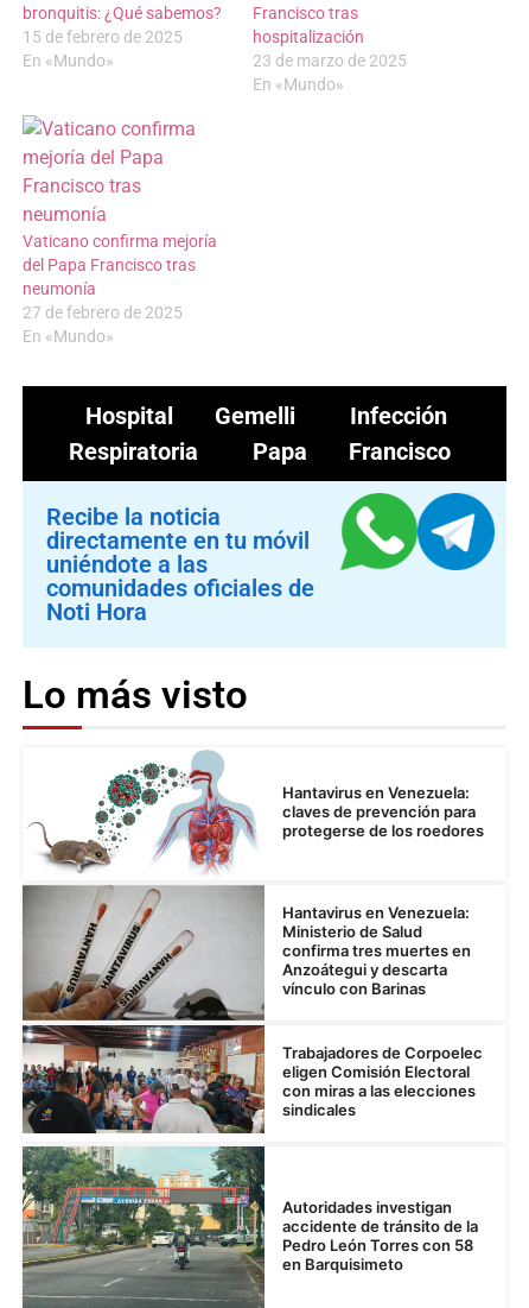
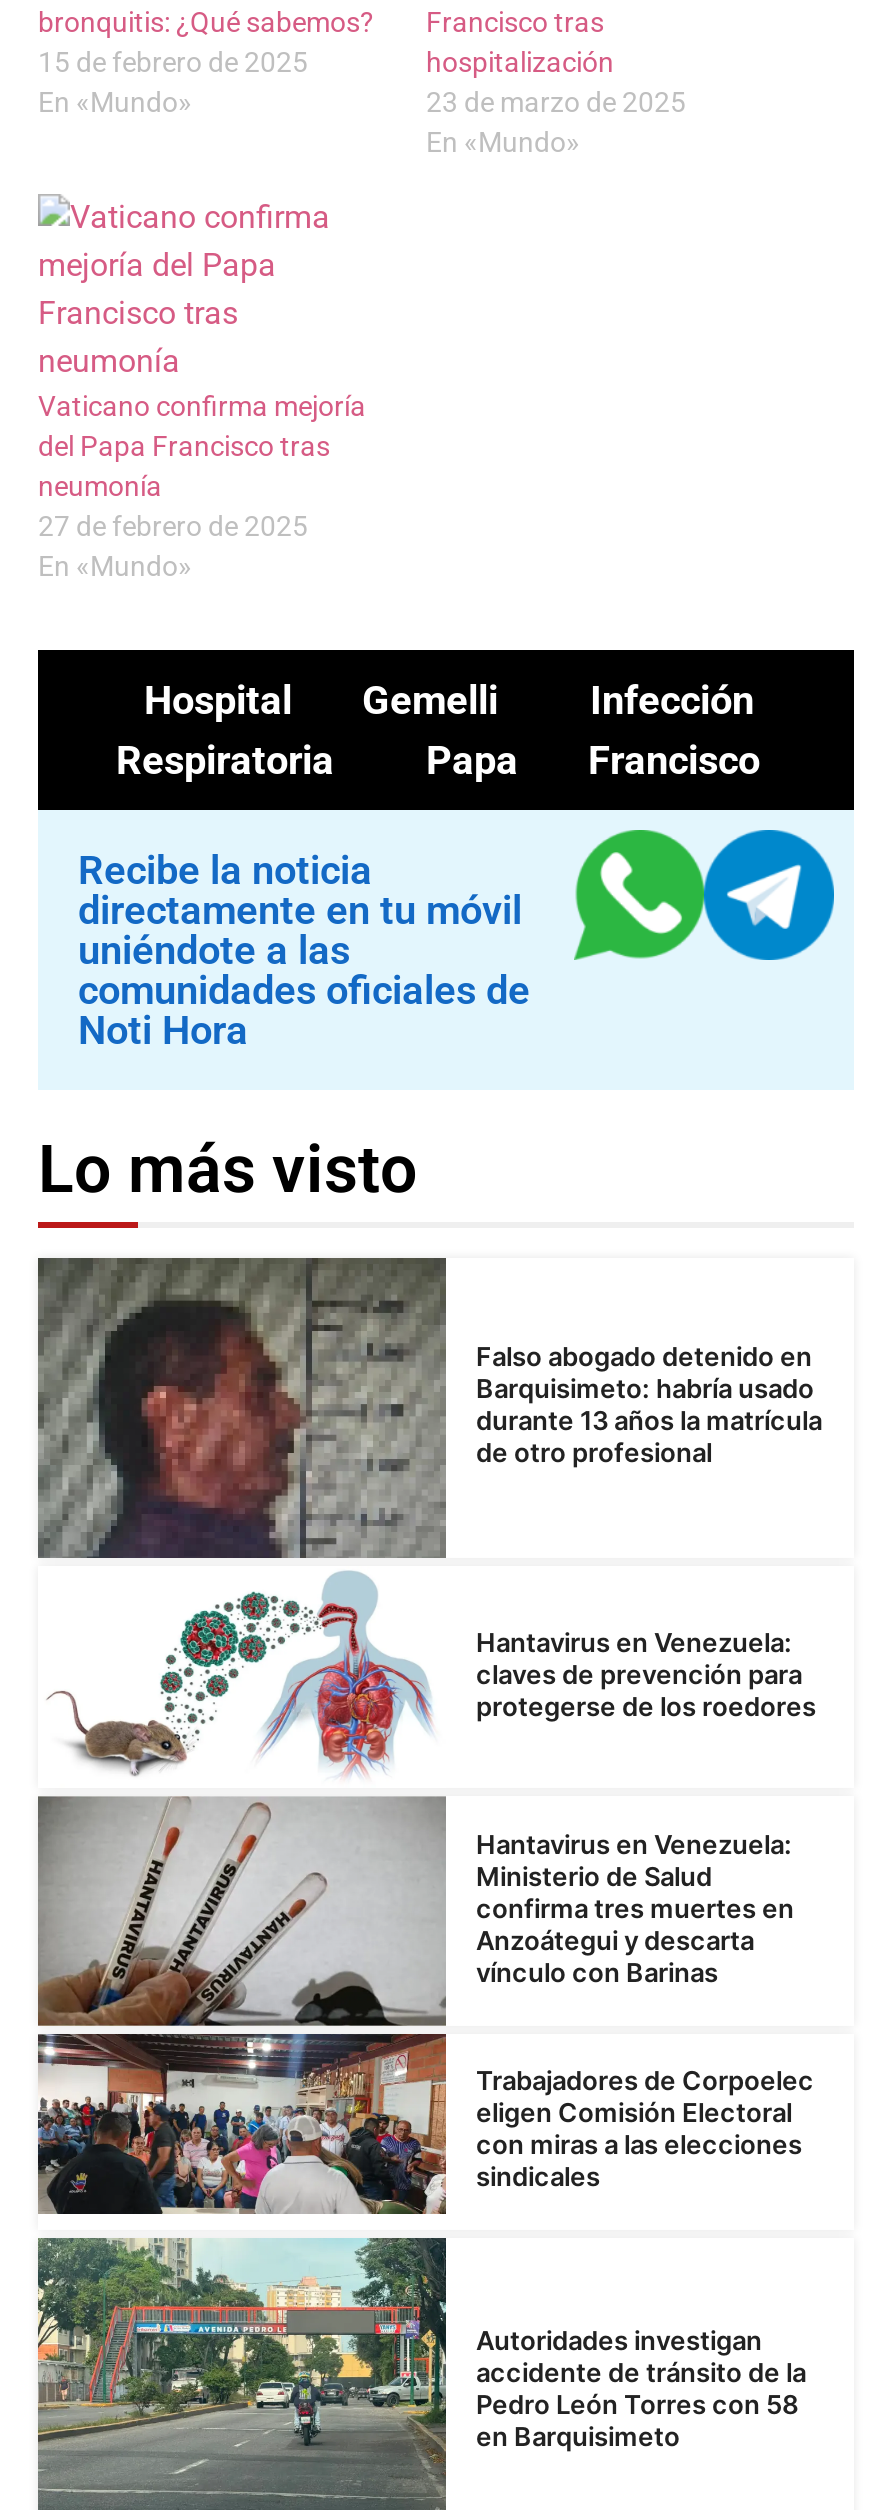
+ [image]
+ Falso abogado detenido en
+ Barquisimeto: habría usado
+ durante 13 años la matrícula
+ de otro profesional
